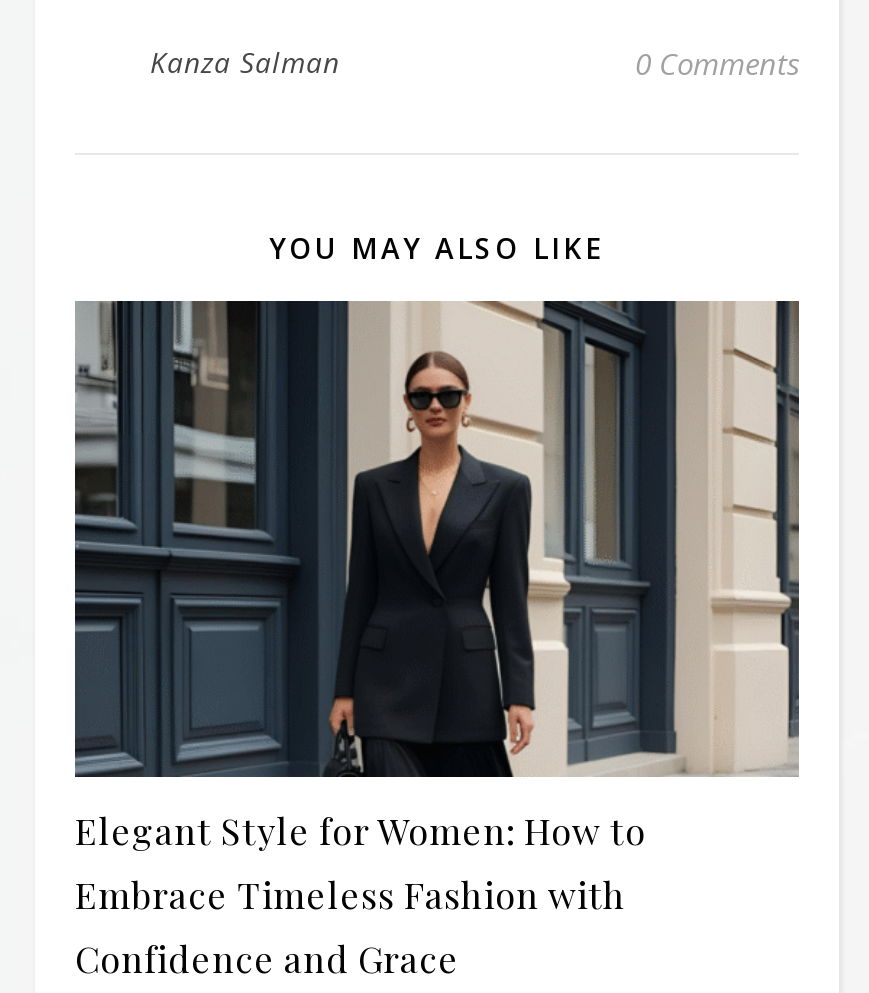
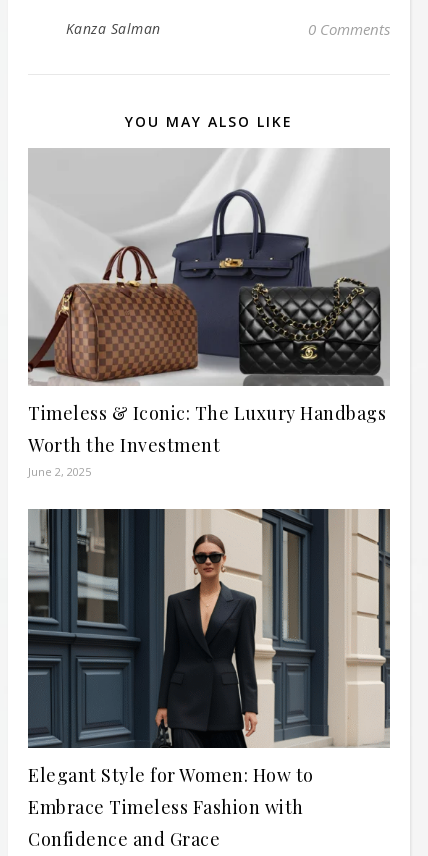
+ [image]
+ Timeless & Iconic: The Luxury Handbags
+ Worth the Investment
+ June 2, 2025
